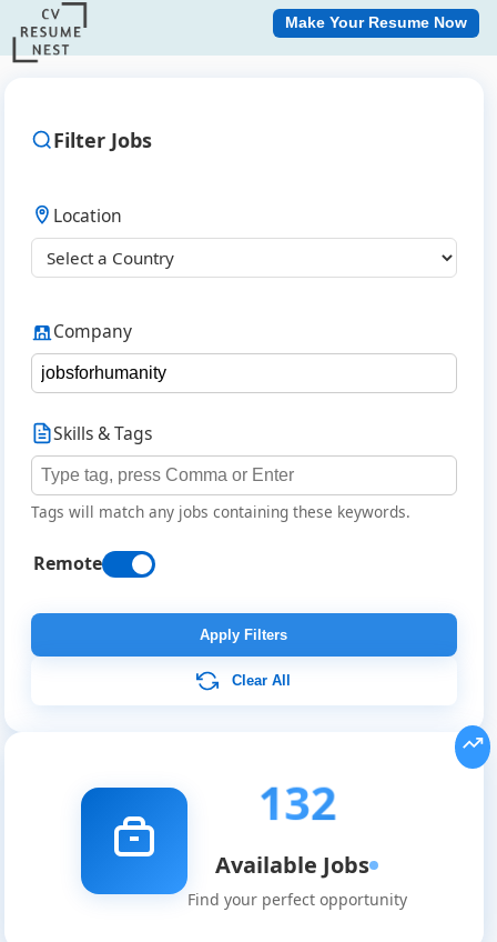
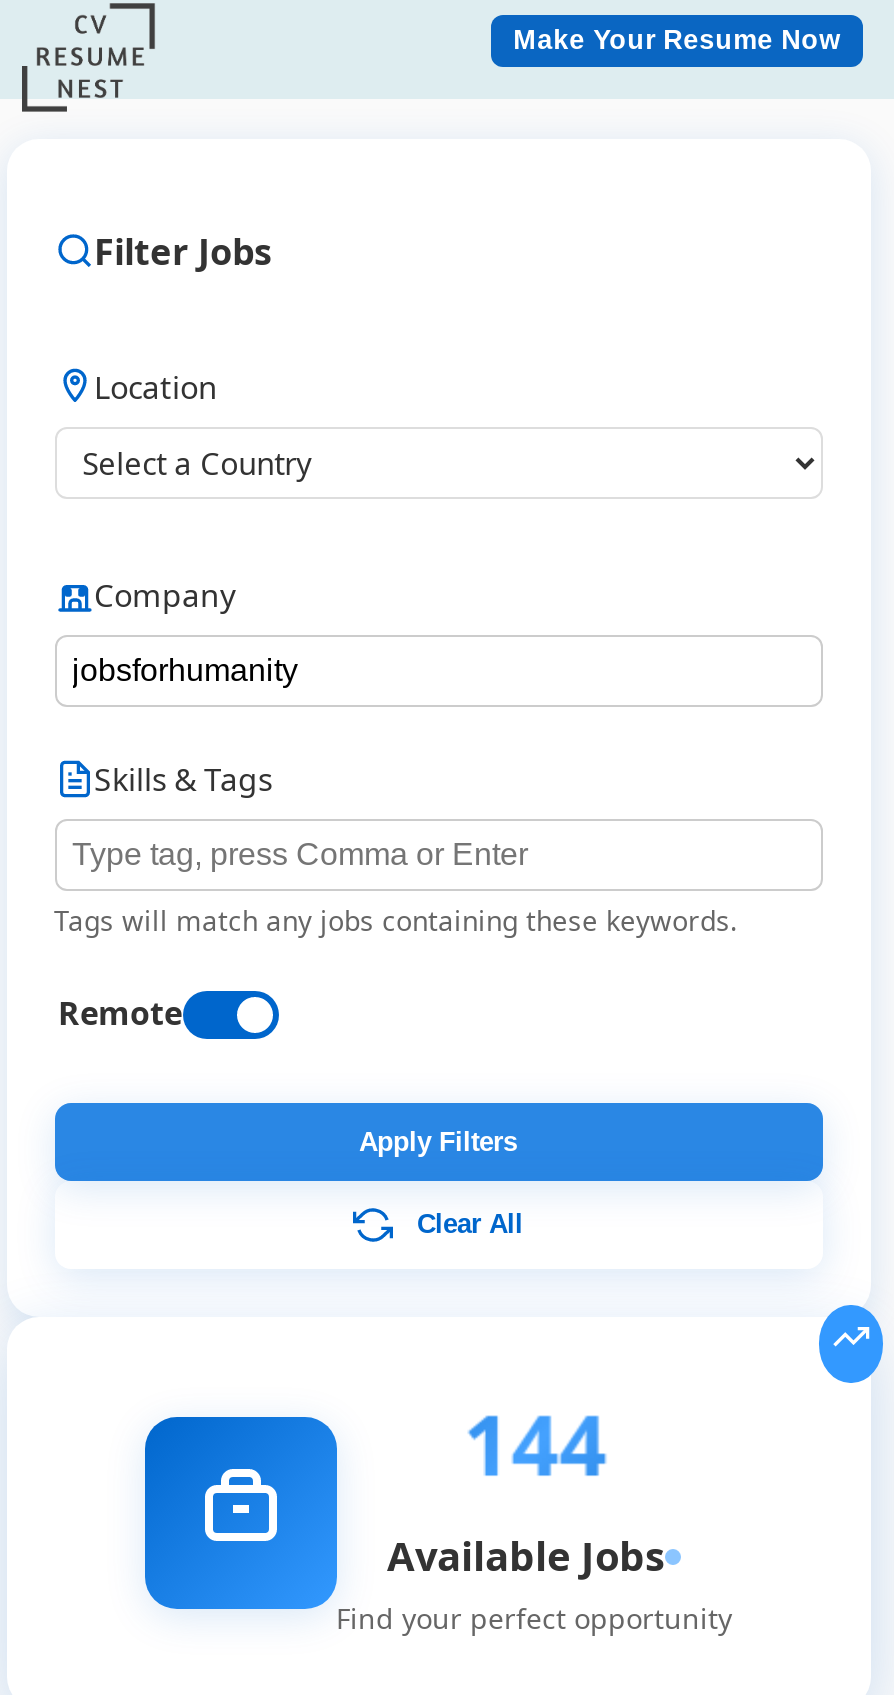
- 132
+ 144
